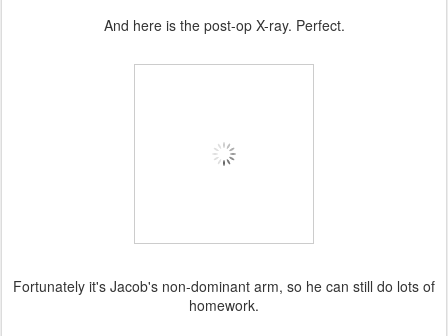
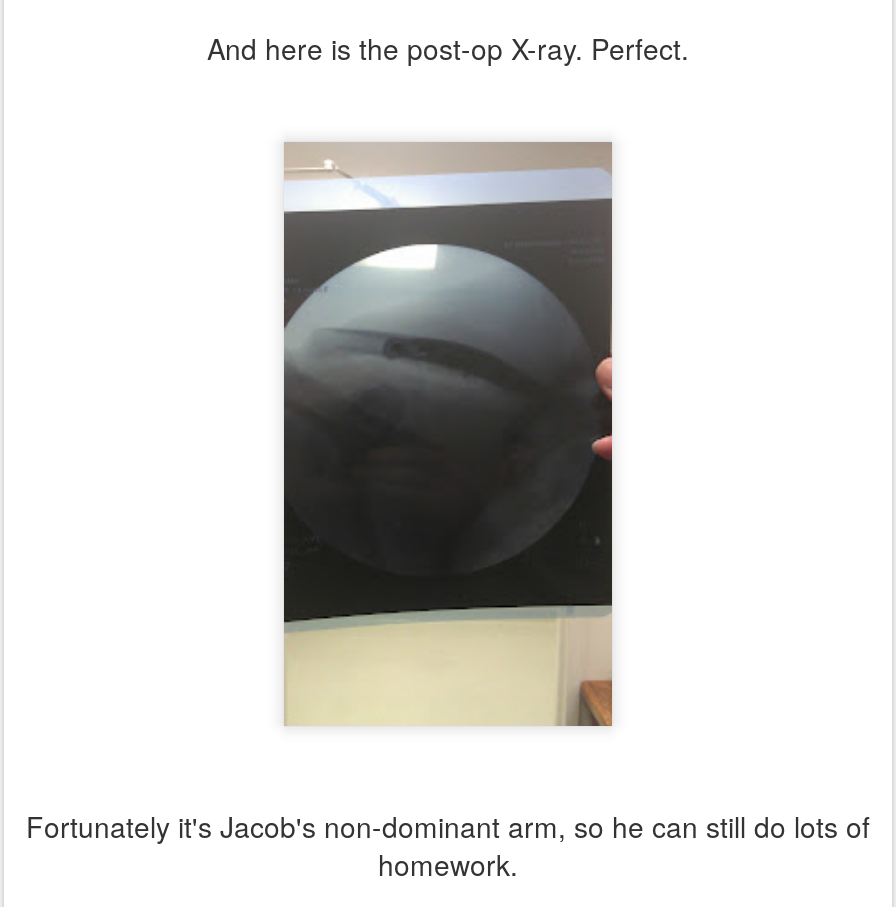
+ [image]
